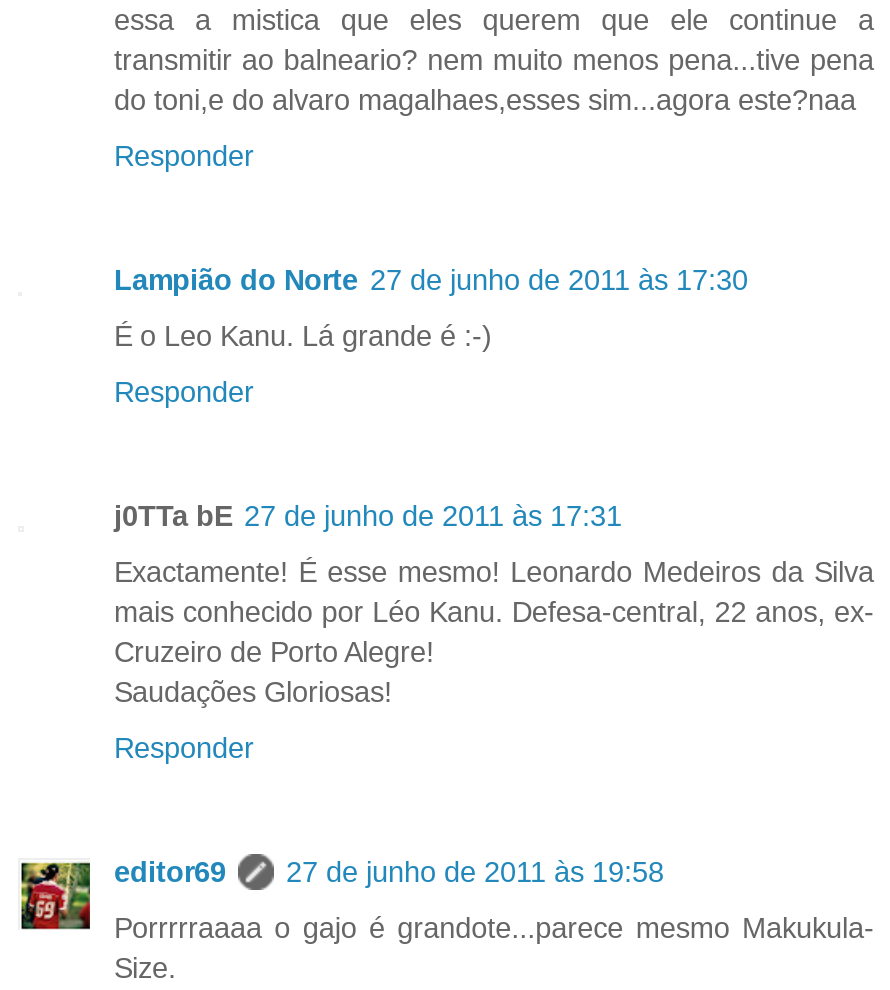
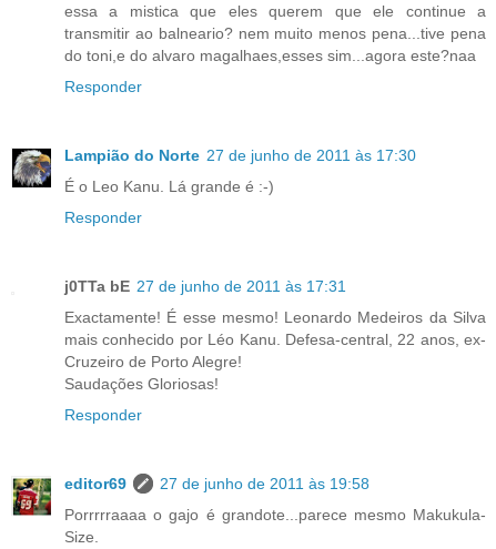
+ [image]
